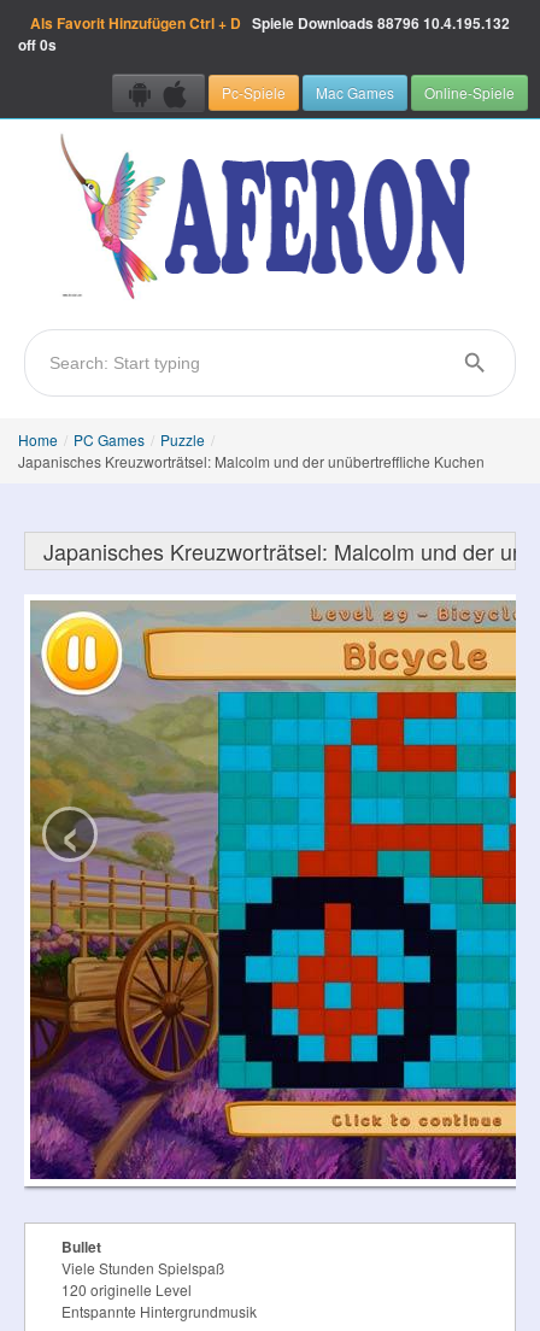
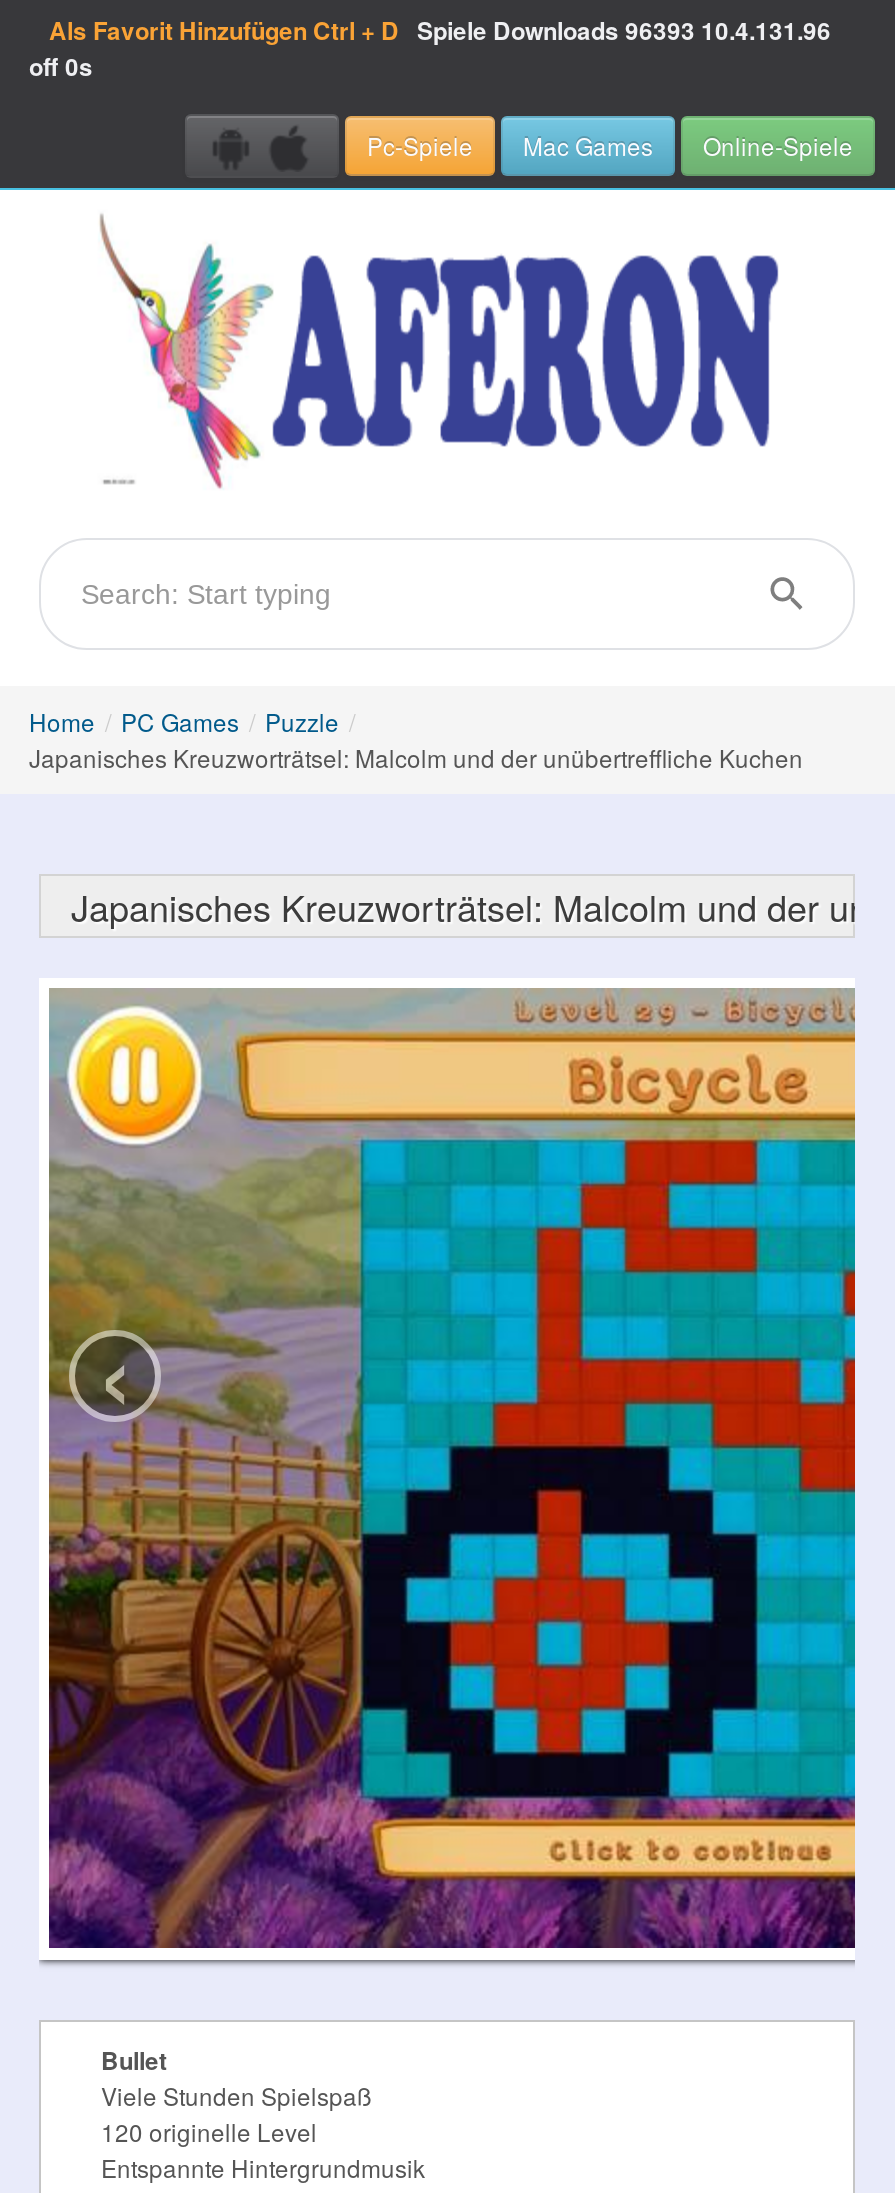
- Als Favorit Hinzufügen Ctrl + D Spiele Downloads 88796 10.4.195.132
+ Als Favorit Hinzufügen Ctrl + D Spiele Downloads 96393 10.4.131.96
